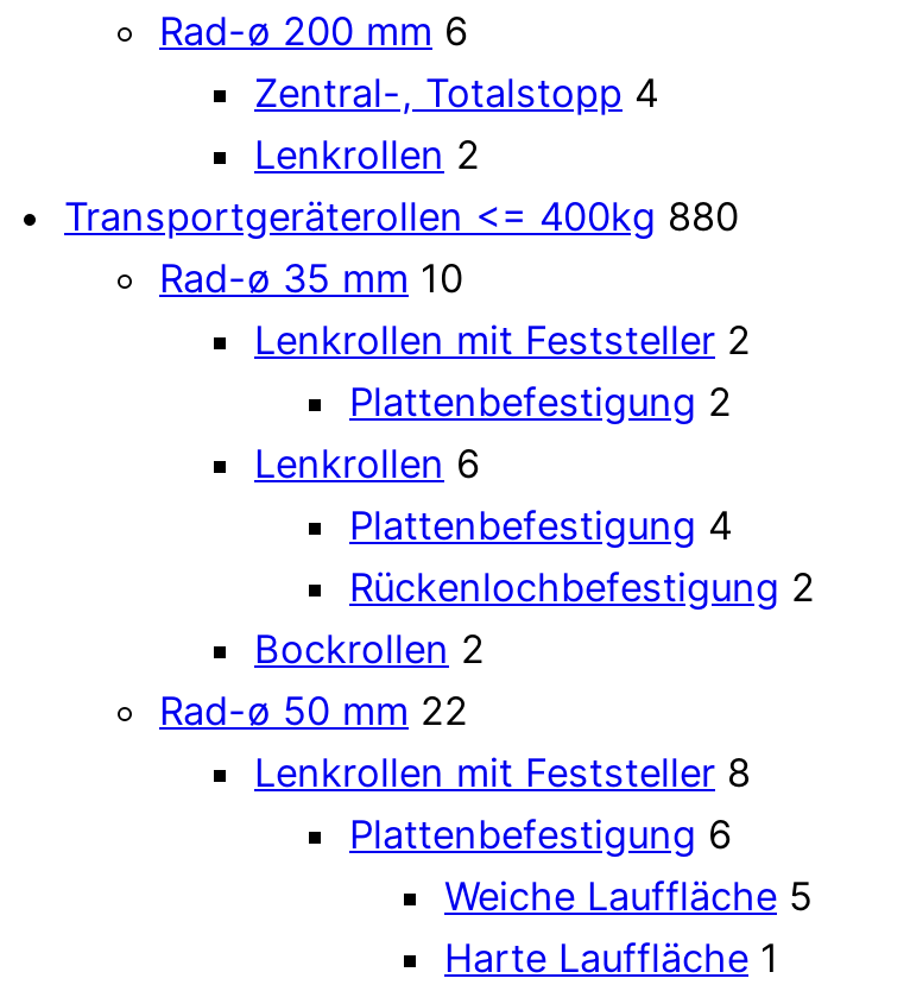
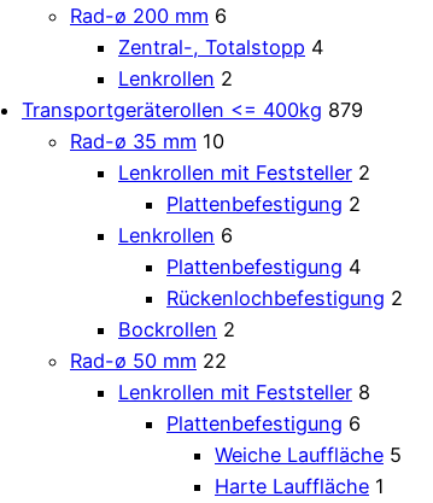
- Transportgeräterollen <= 400kg 880
+ Transportgeräterollen <= 400kg 879
